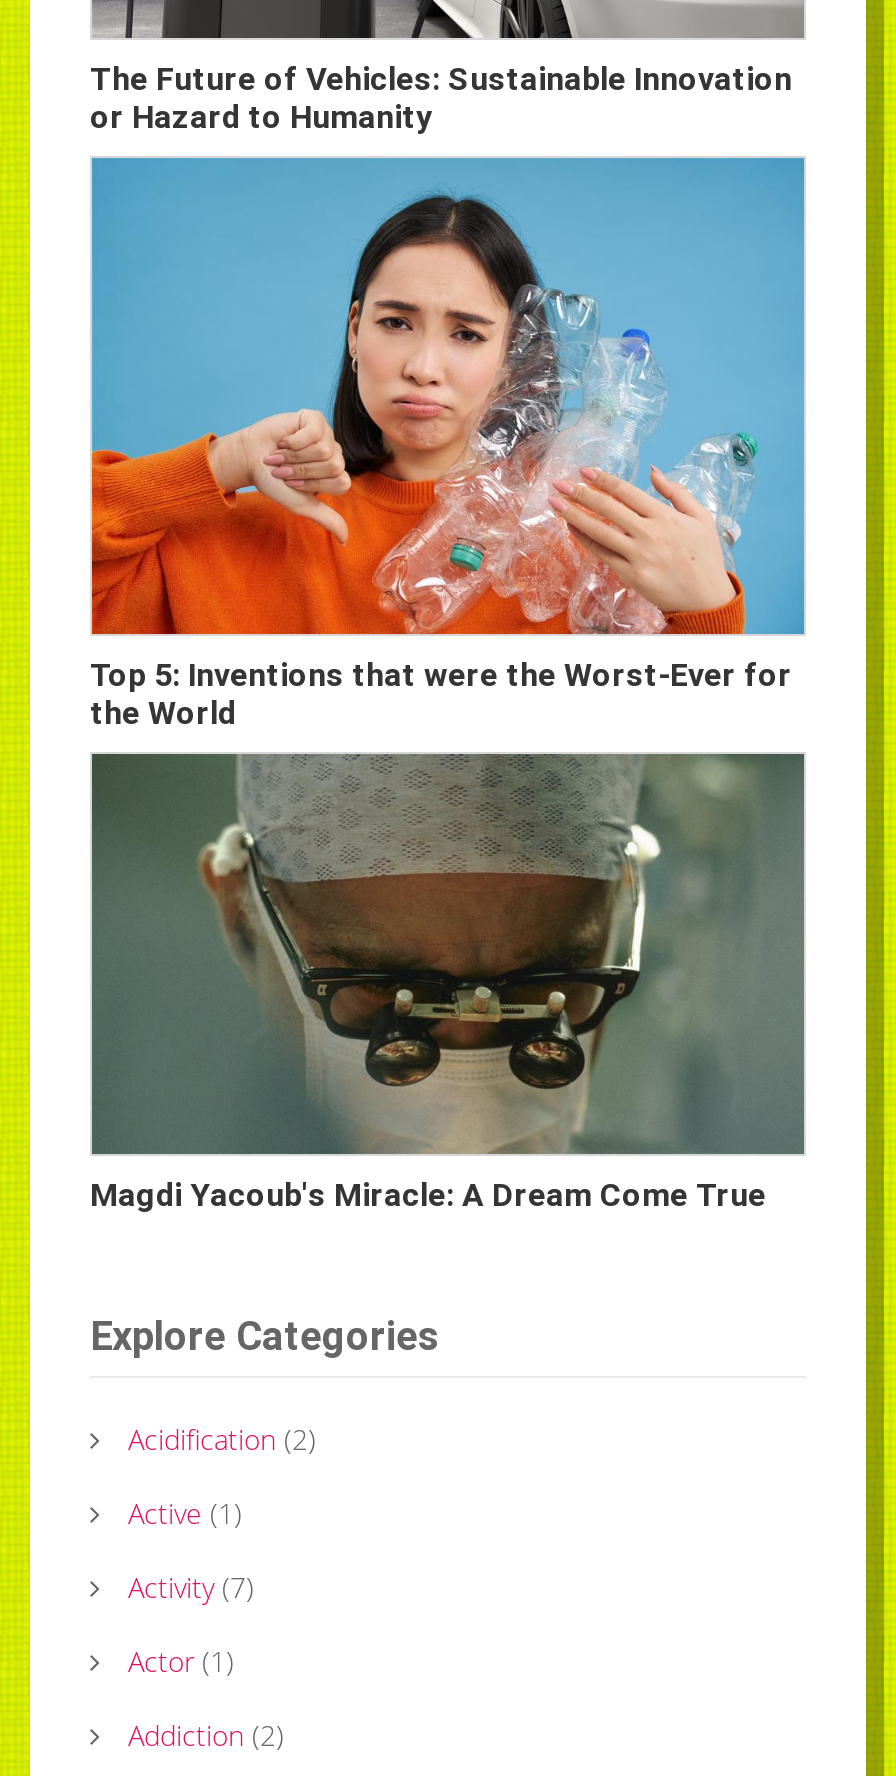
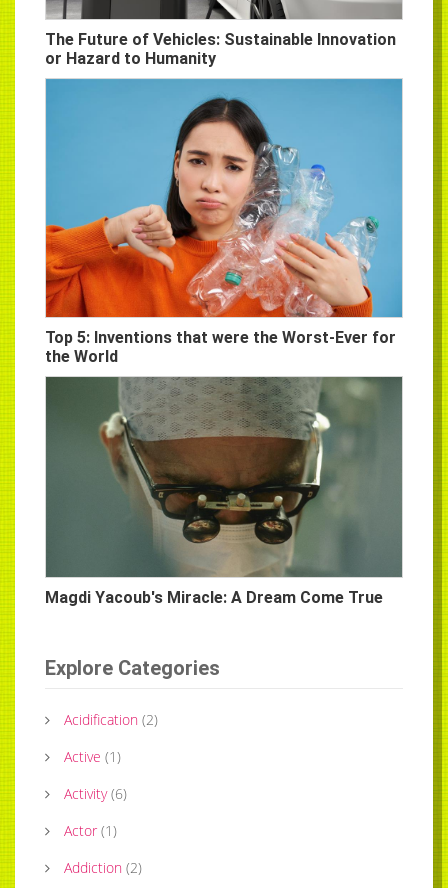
- Activity (7)
+ Activity (6)
